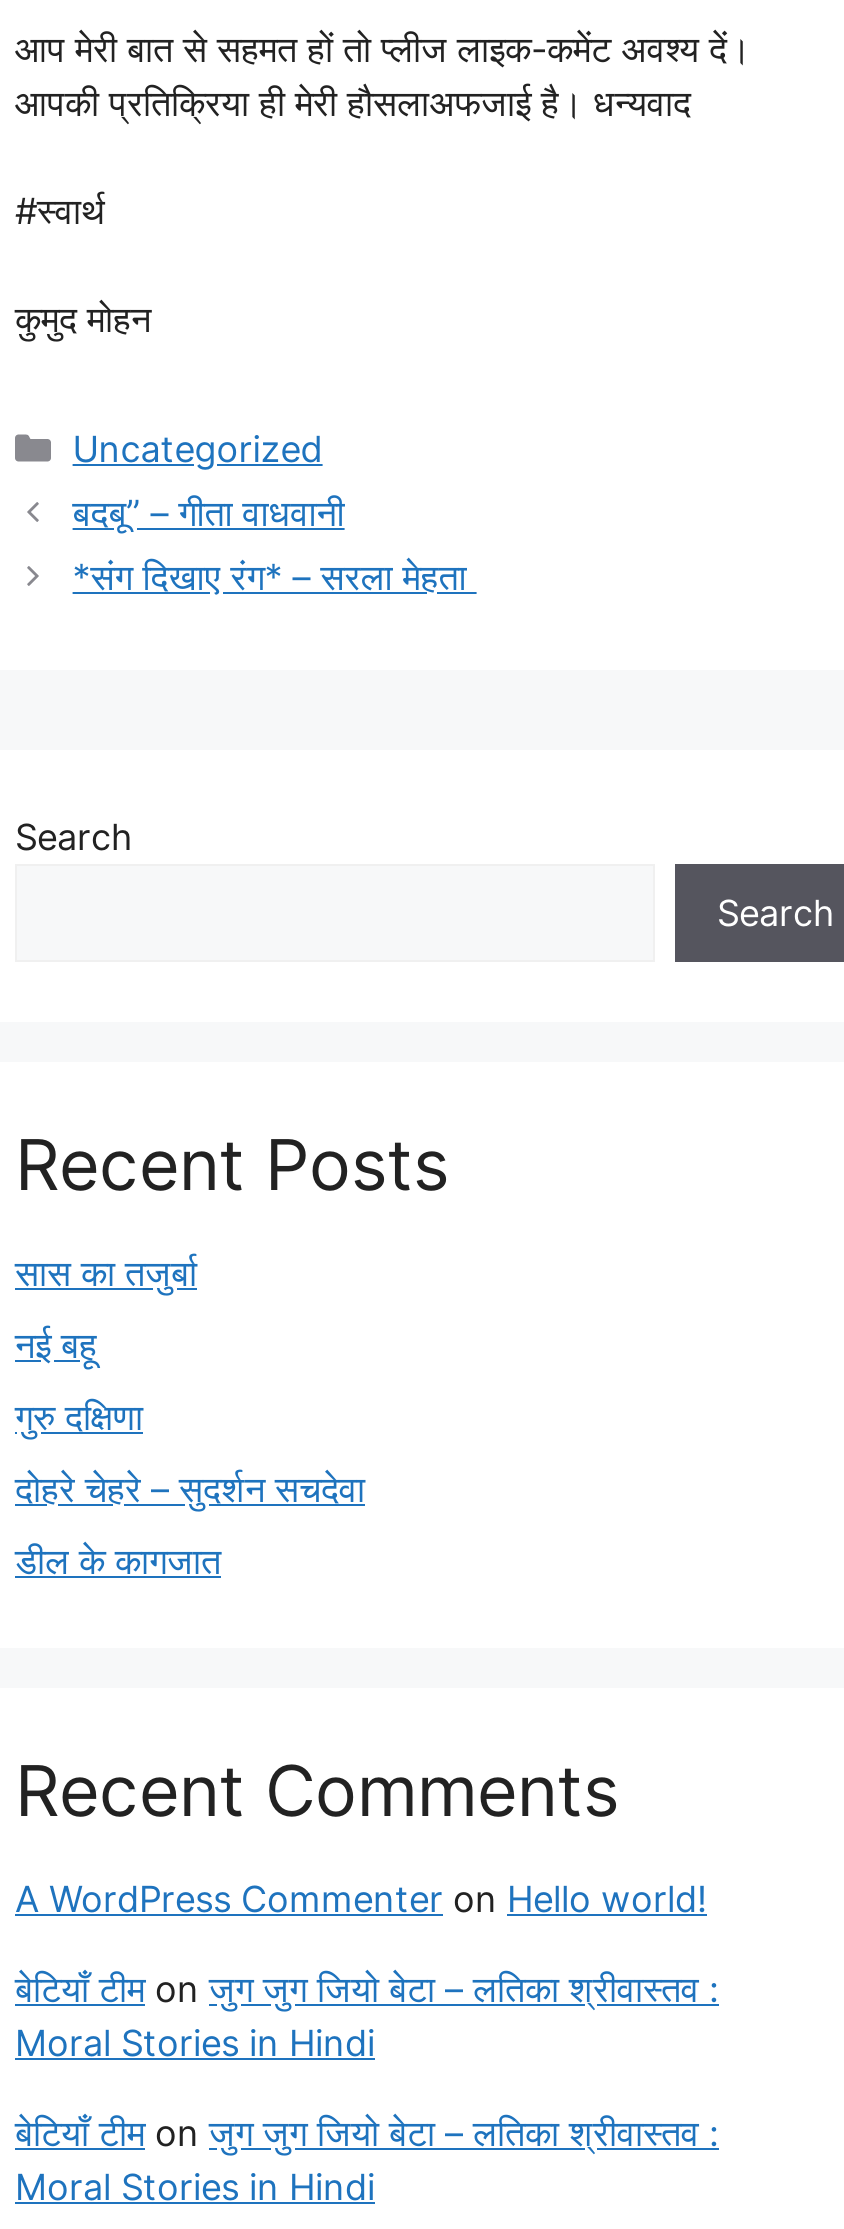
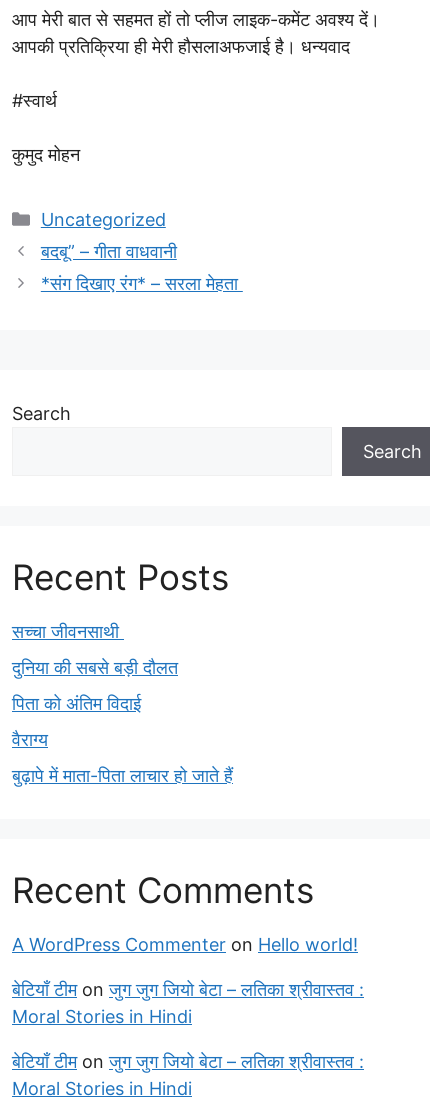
- सास का तजुर्बा
+ सच्चा जीवनसाथी

- नई बहू
+ दुनिया की सबसे बड़ी दौलत

- गुरु दक्षिणा
+ पिता को अंतिम विदाई

- दोहरे चेहरे – सुदर्शन सचदेवा
+ वैराग्य

- डील के कागजात
+ बुढ़ापे में माता-पिता लाचार हो जाते हैं
